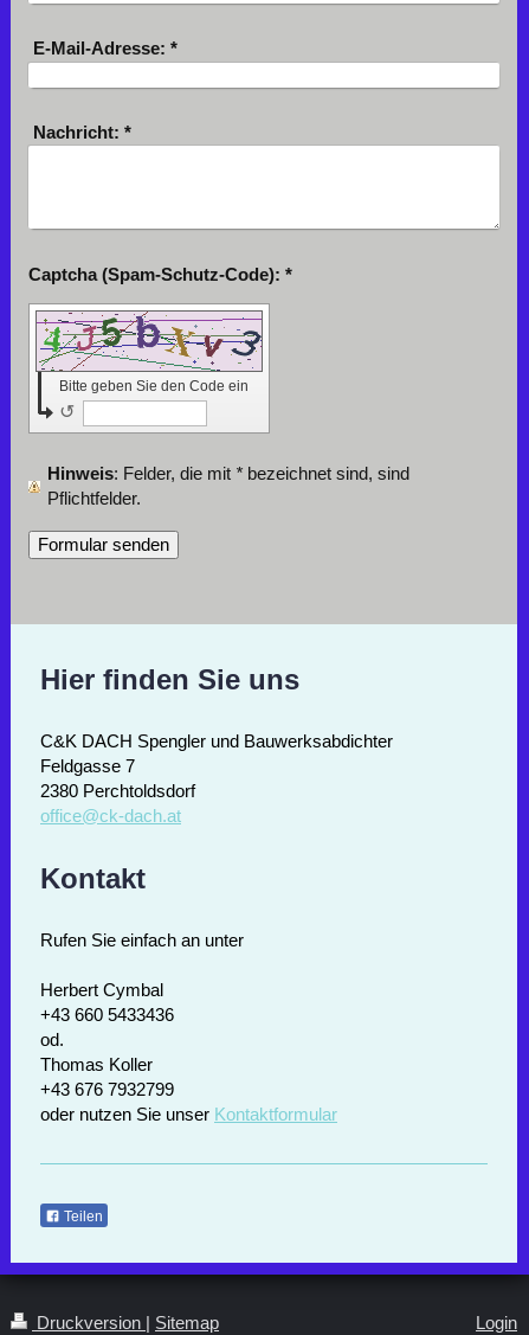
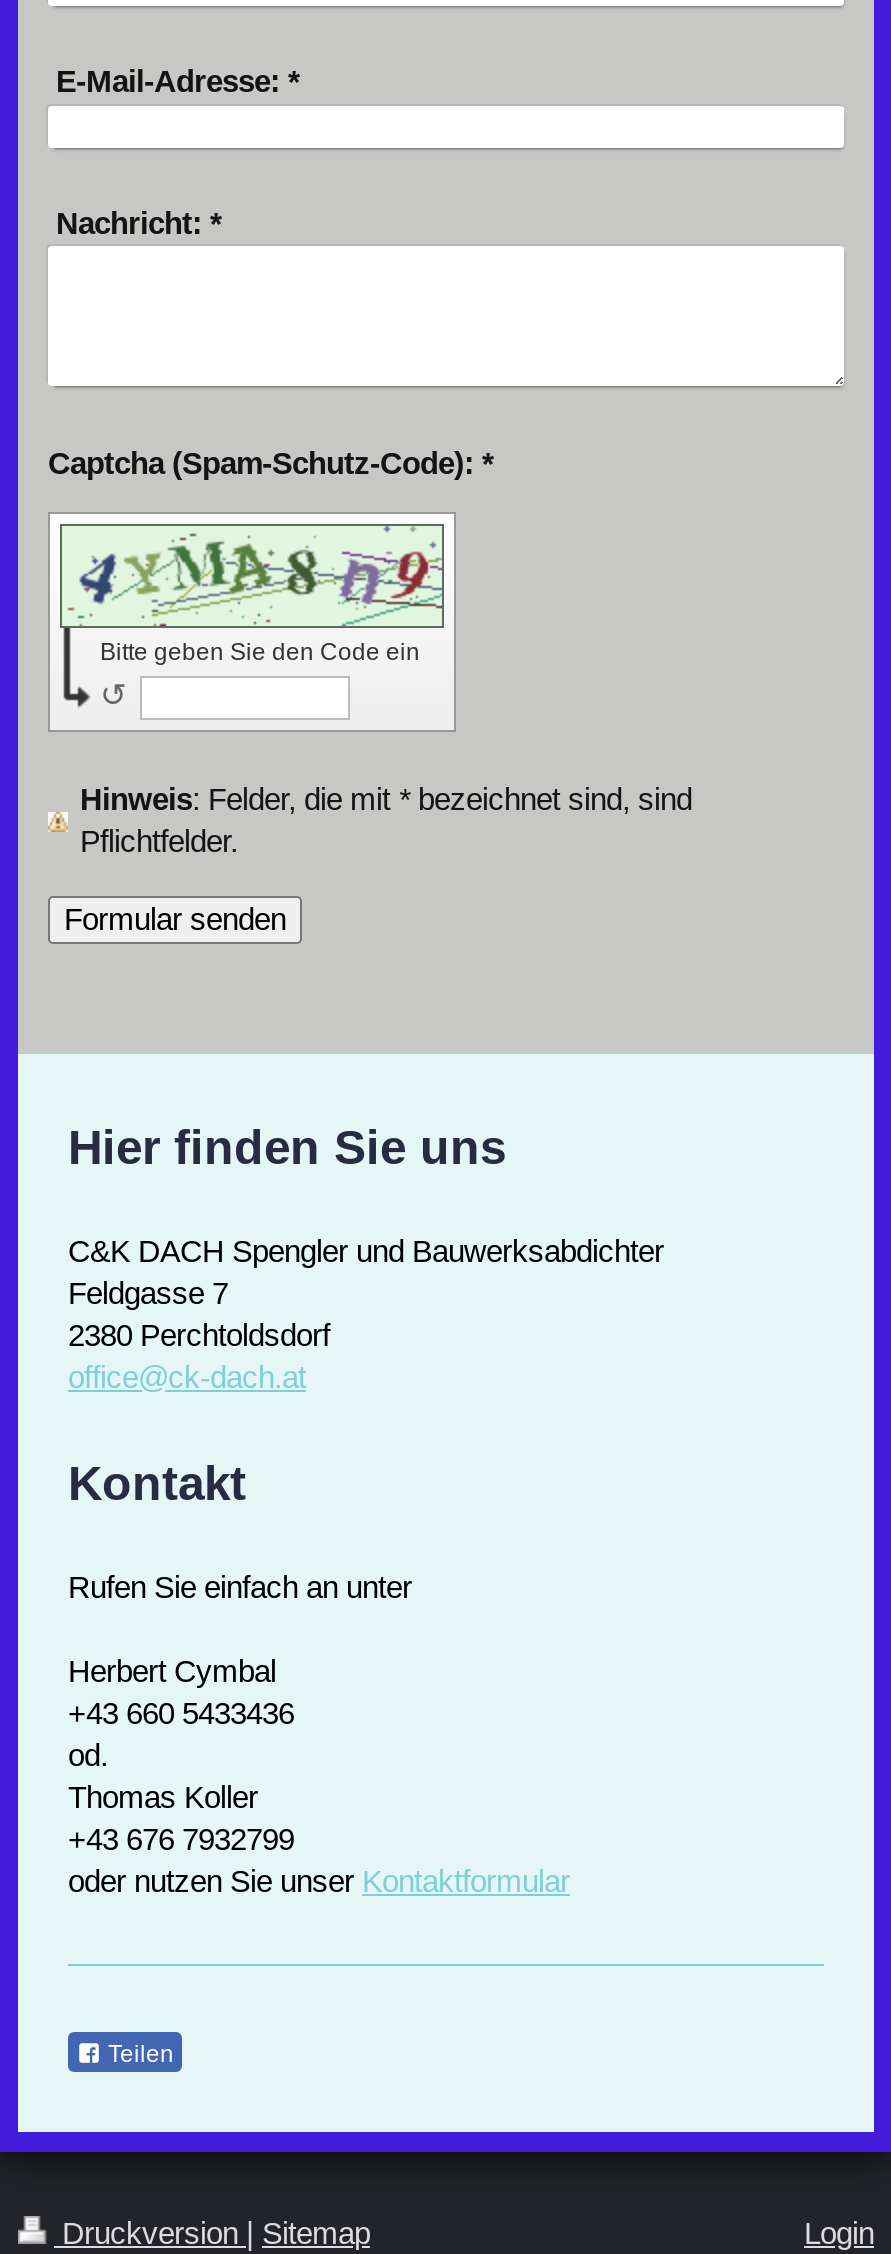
- [image]
+ [image]
